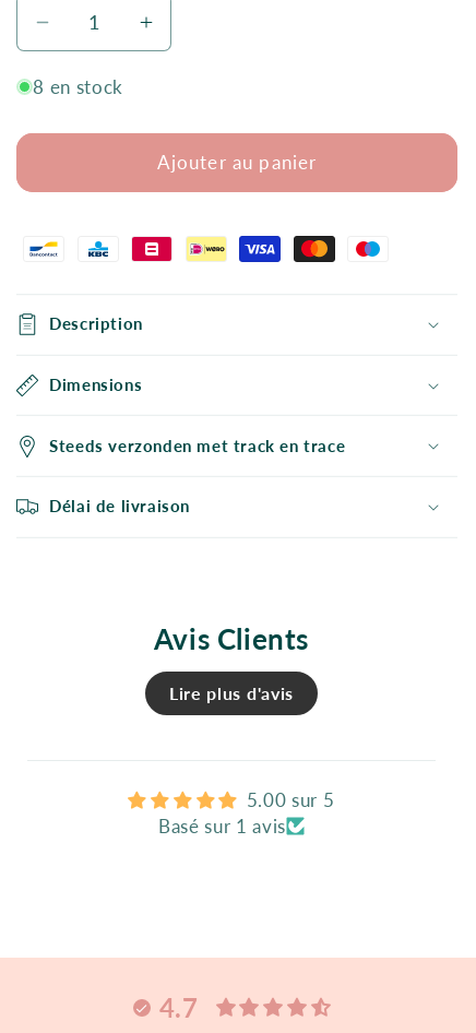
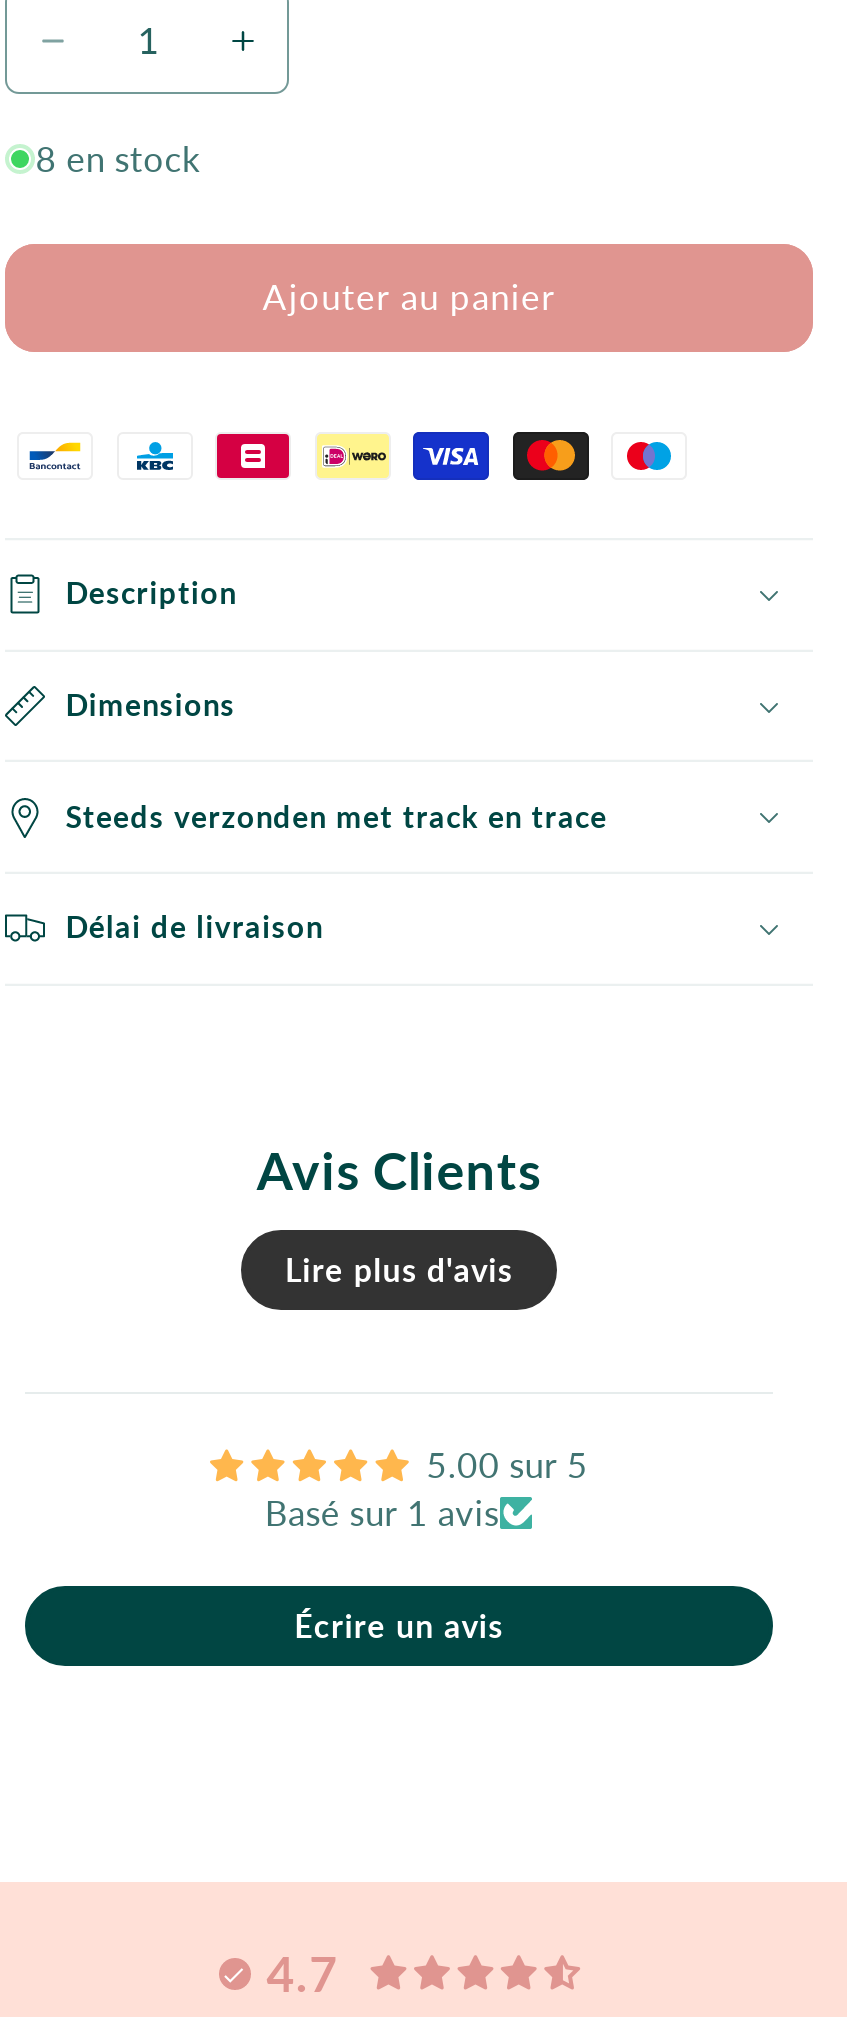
+ Écrire un avis
